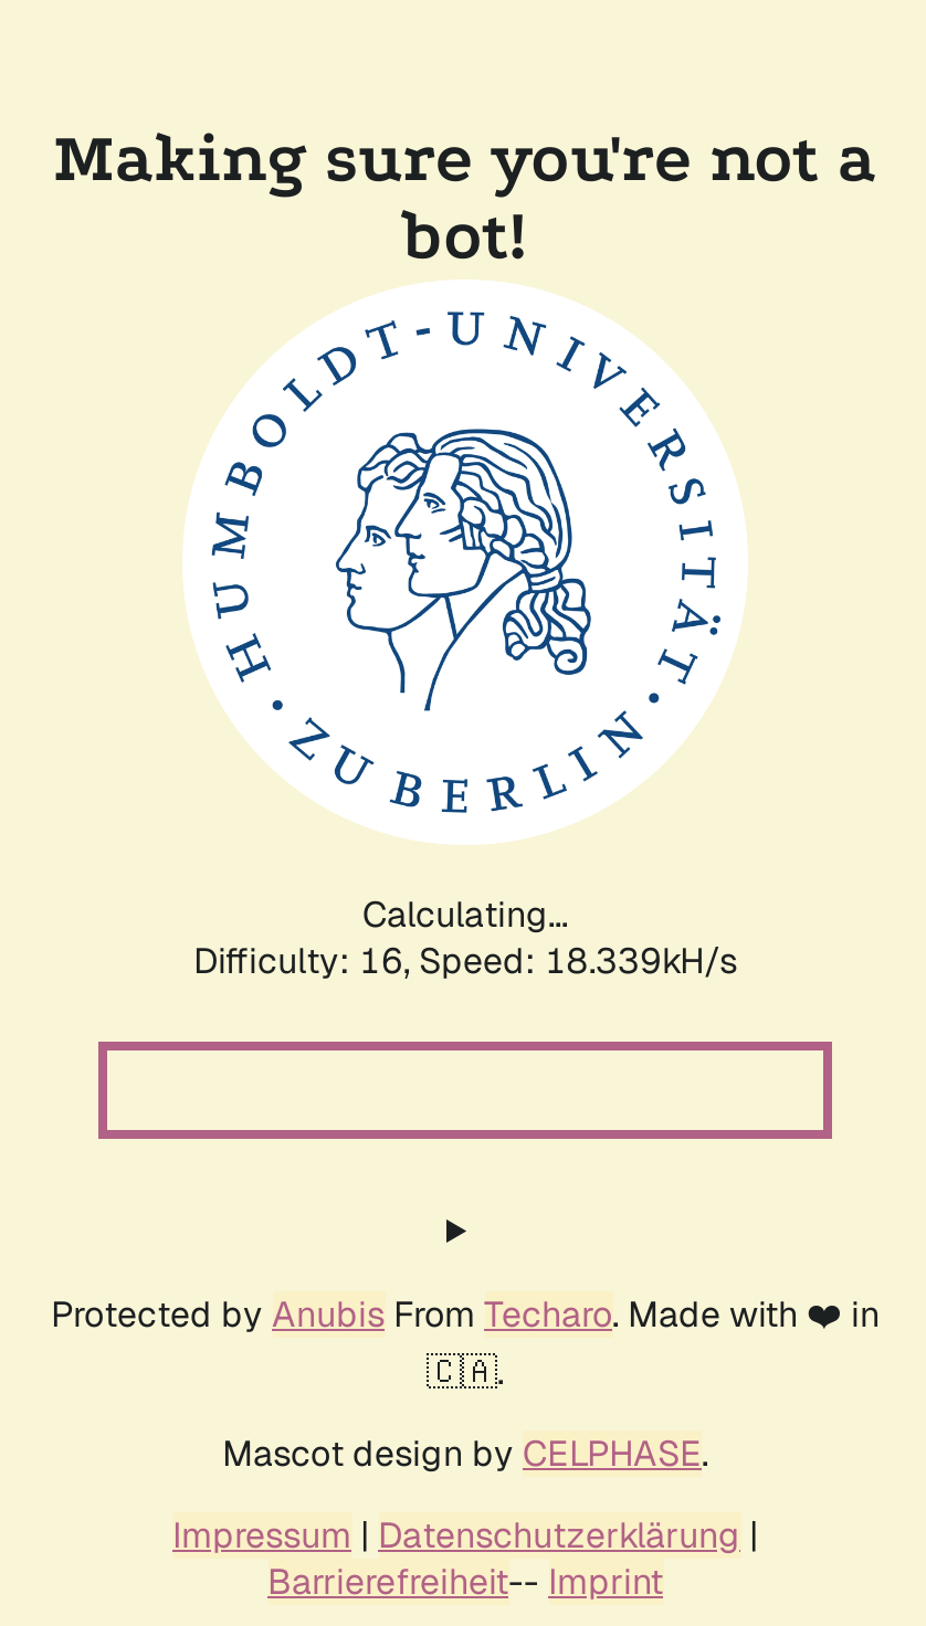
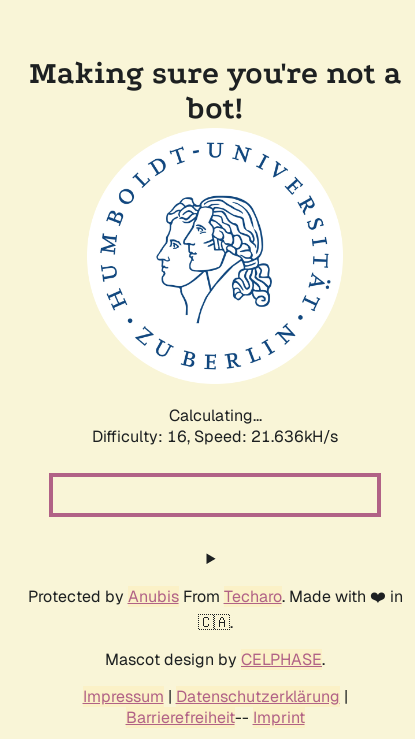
- Difficulty: 16, Speed: 18.339kH/s
+ Difficulty: 16, Speed: 21.636kH/s
